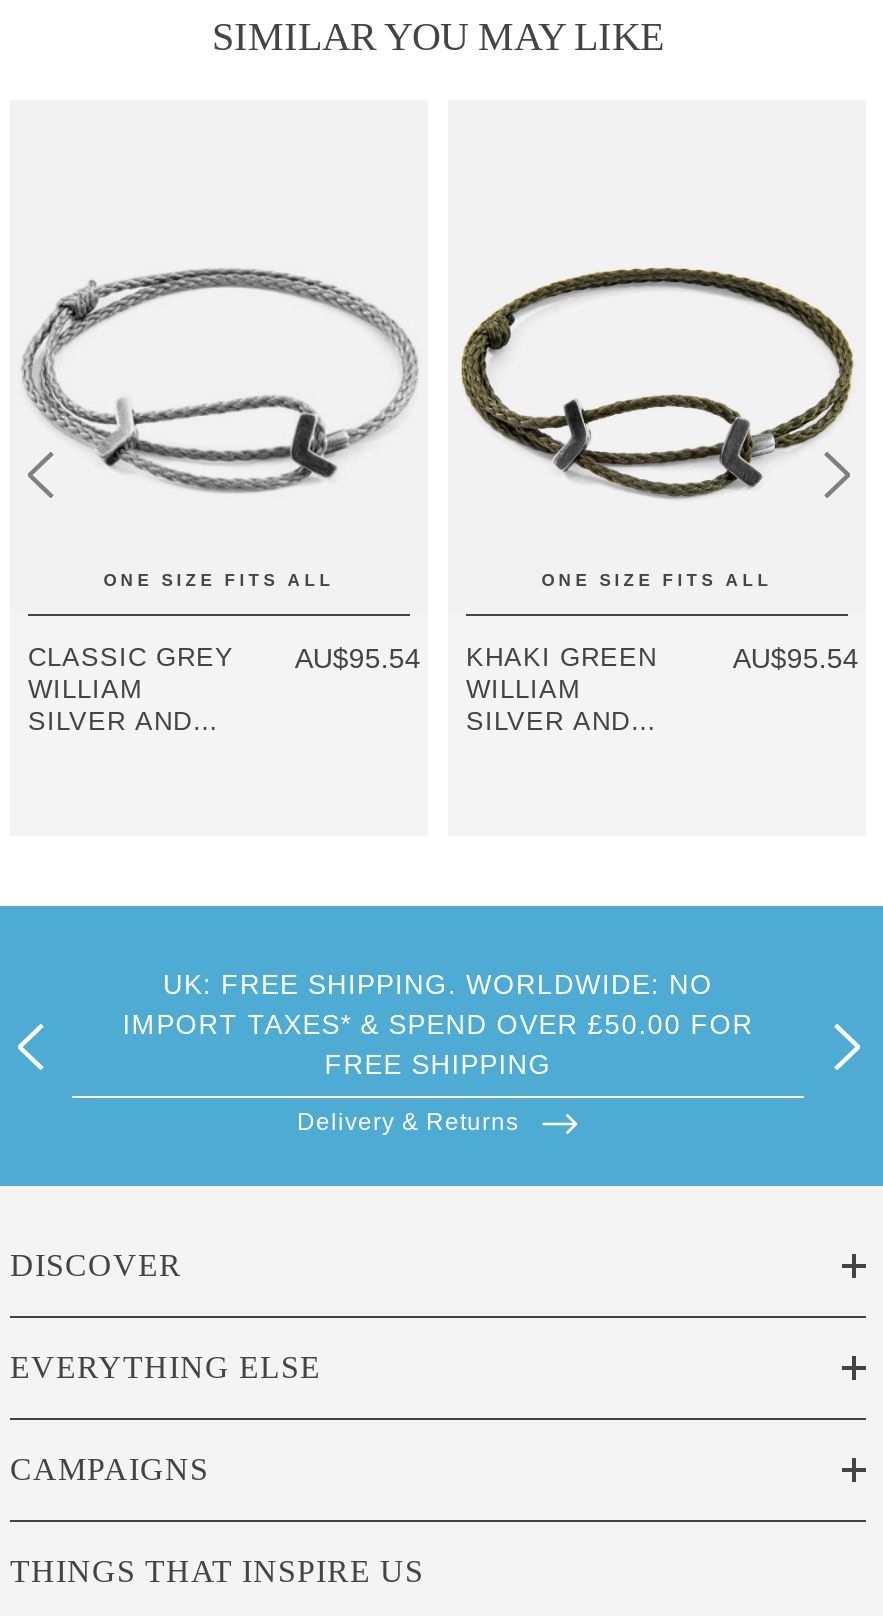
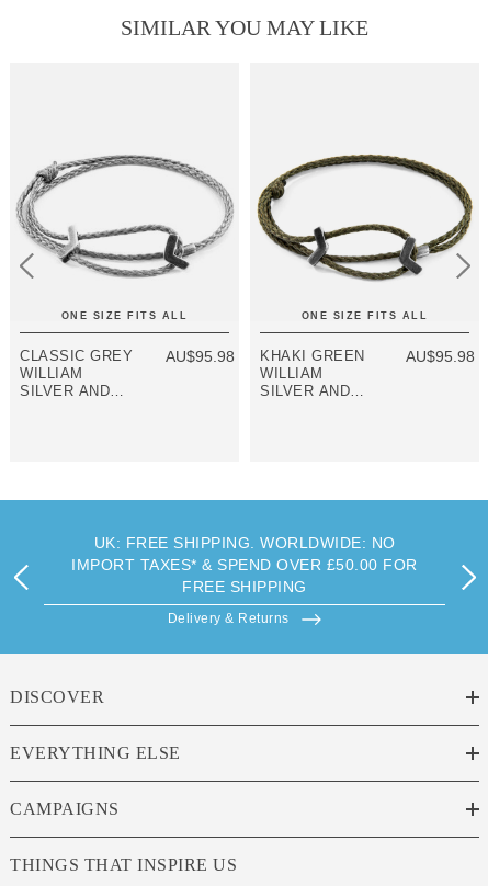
- AU$95.54 KHAKI GREEN
+ AU$95.98 KHAKI GREEN

- AU$95.54
+ AU$95.98
